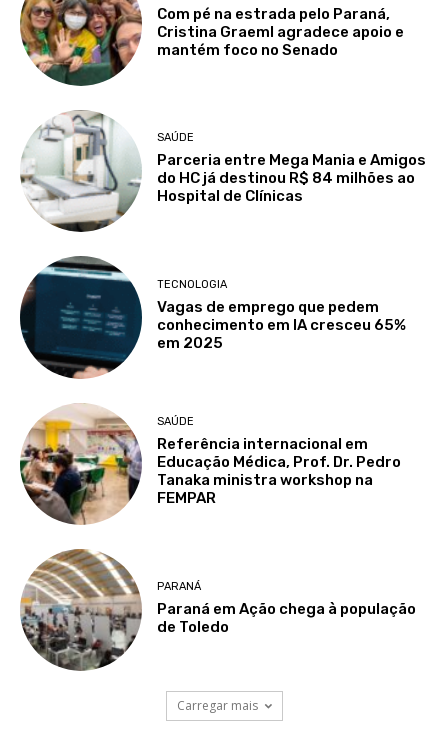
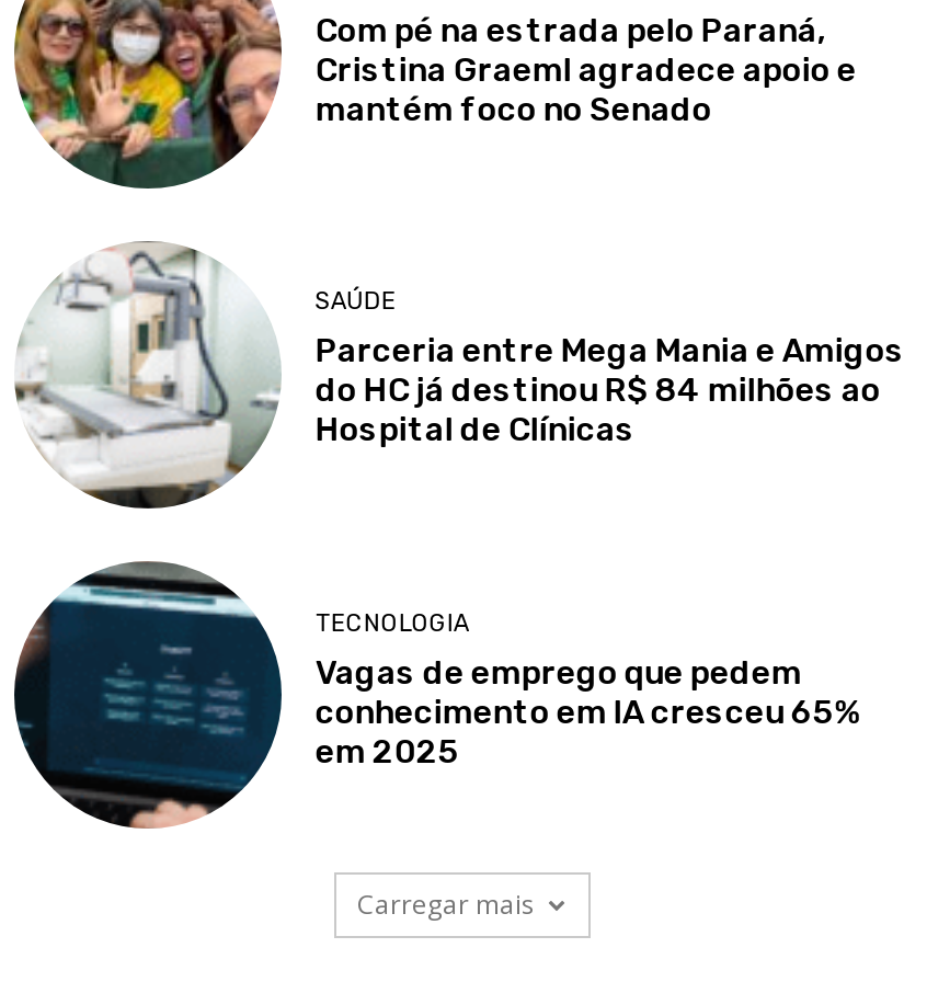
- [image]
- SAÚDE
- Referência internacional em
- Educação Médica, Prof. Dr. Pedro
- Tanaka ministra workshop na
- FEMPAR

- [image]
- PARANÁ
- Paraná em Ação chega à população
- de Toledo
